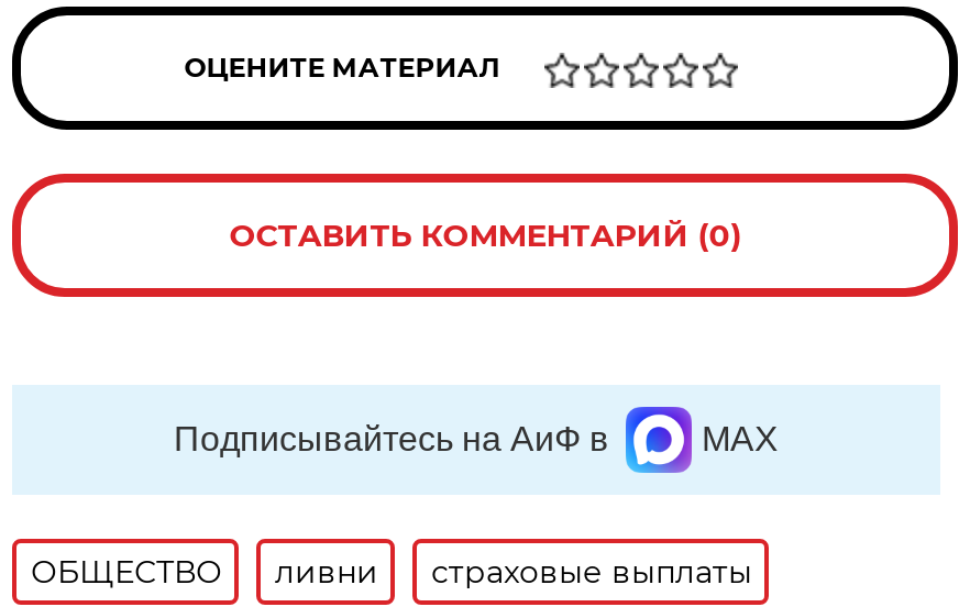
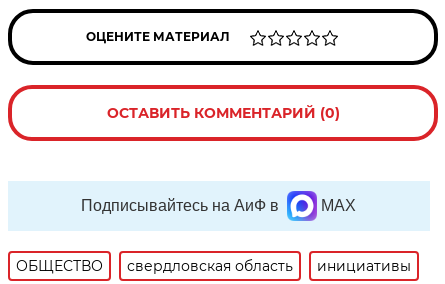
- ливни
- страховые выплаты
+ свердловская область
+ инициативы
